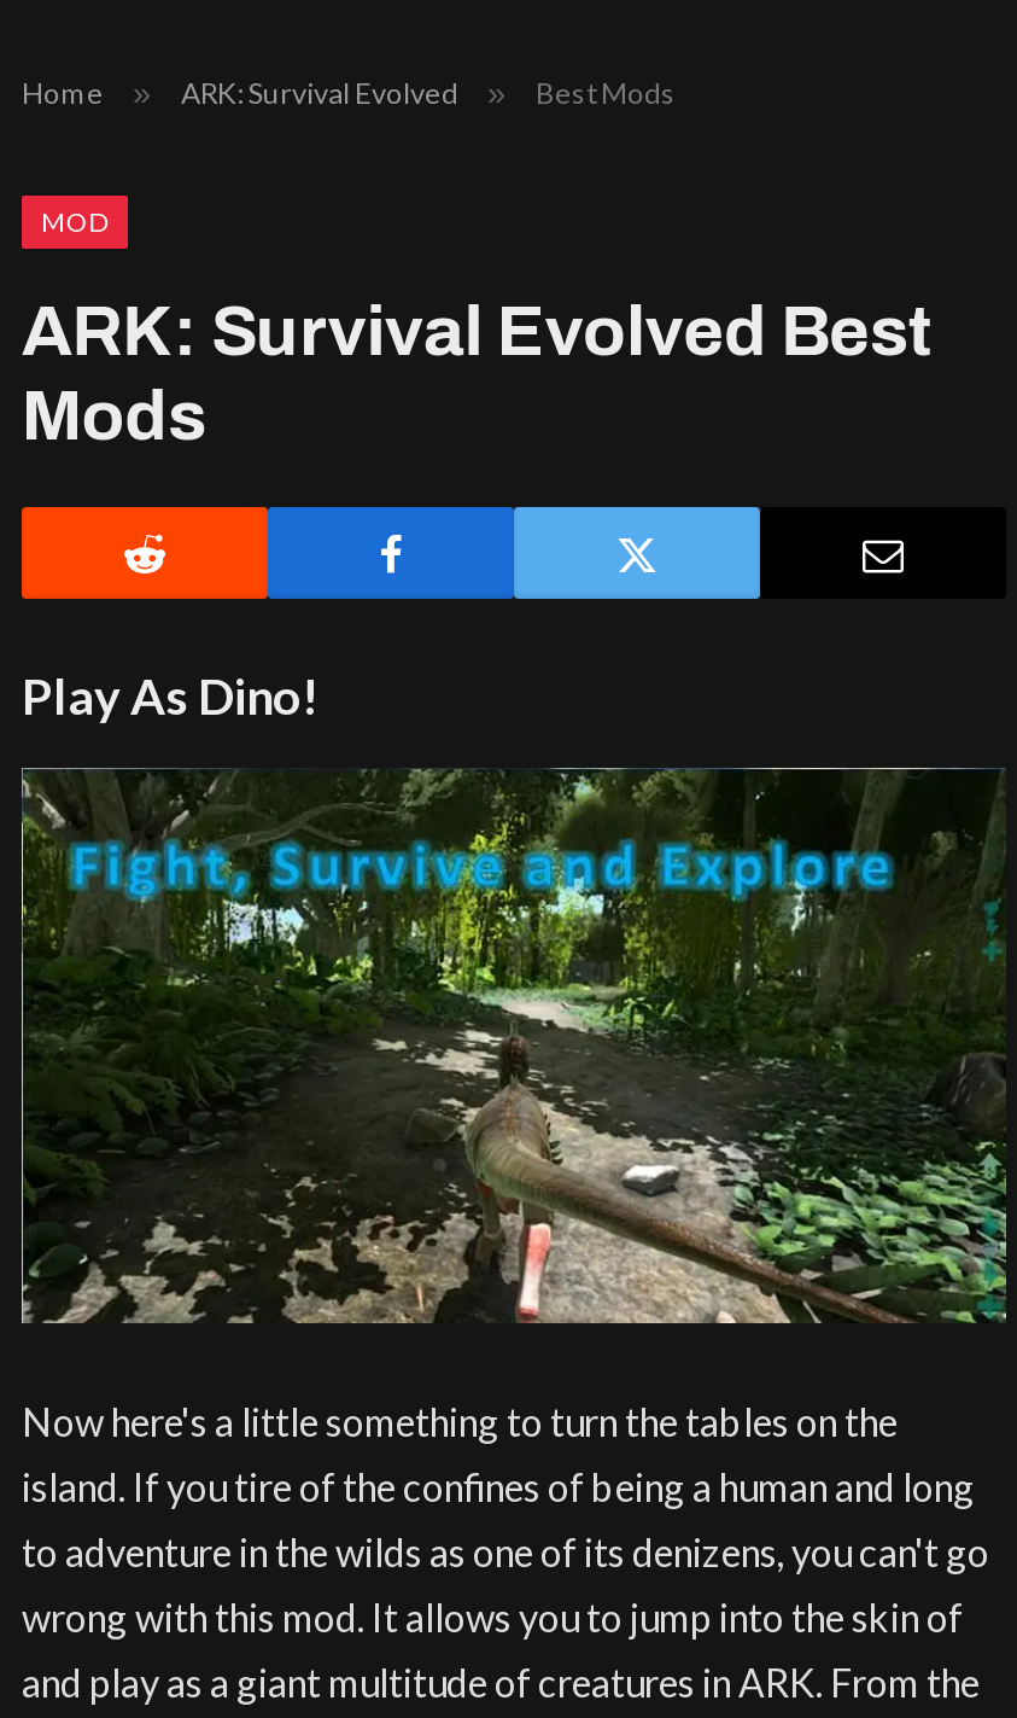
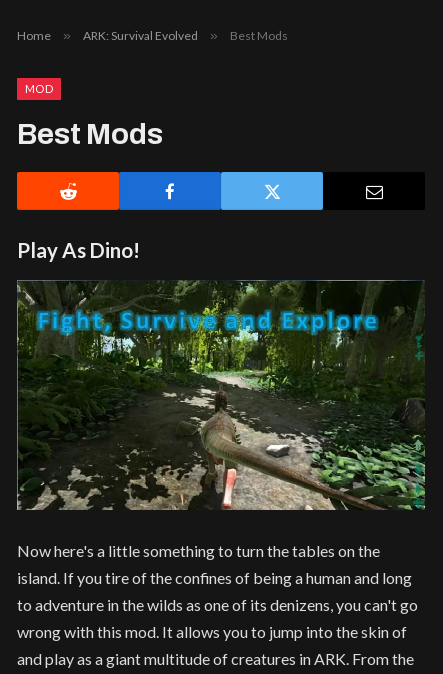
- ARK: Survival Evolved Best
- Mods
+ Best Mods
